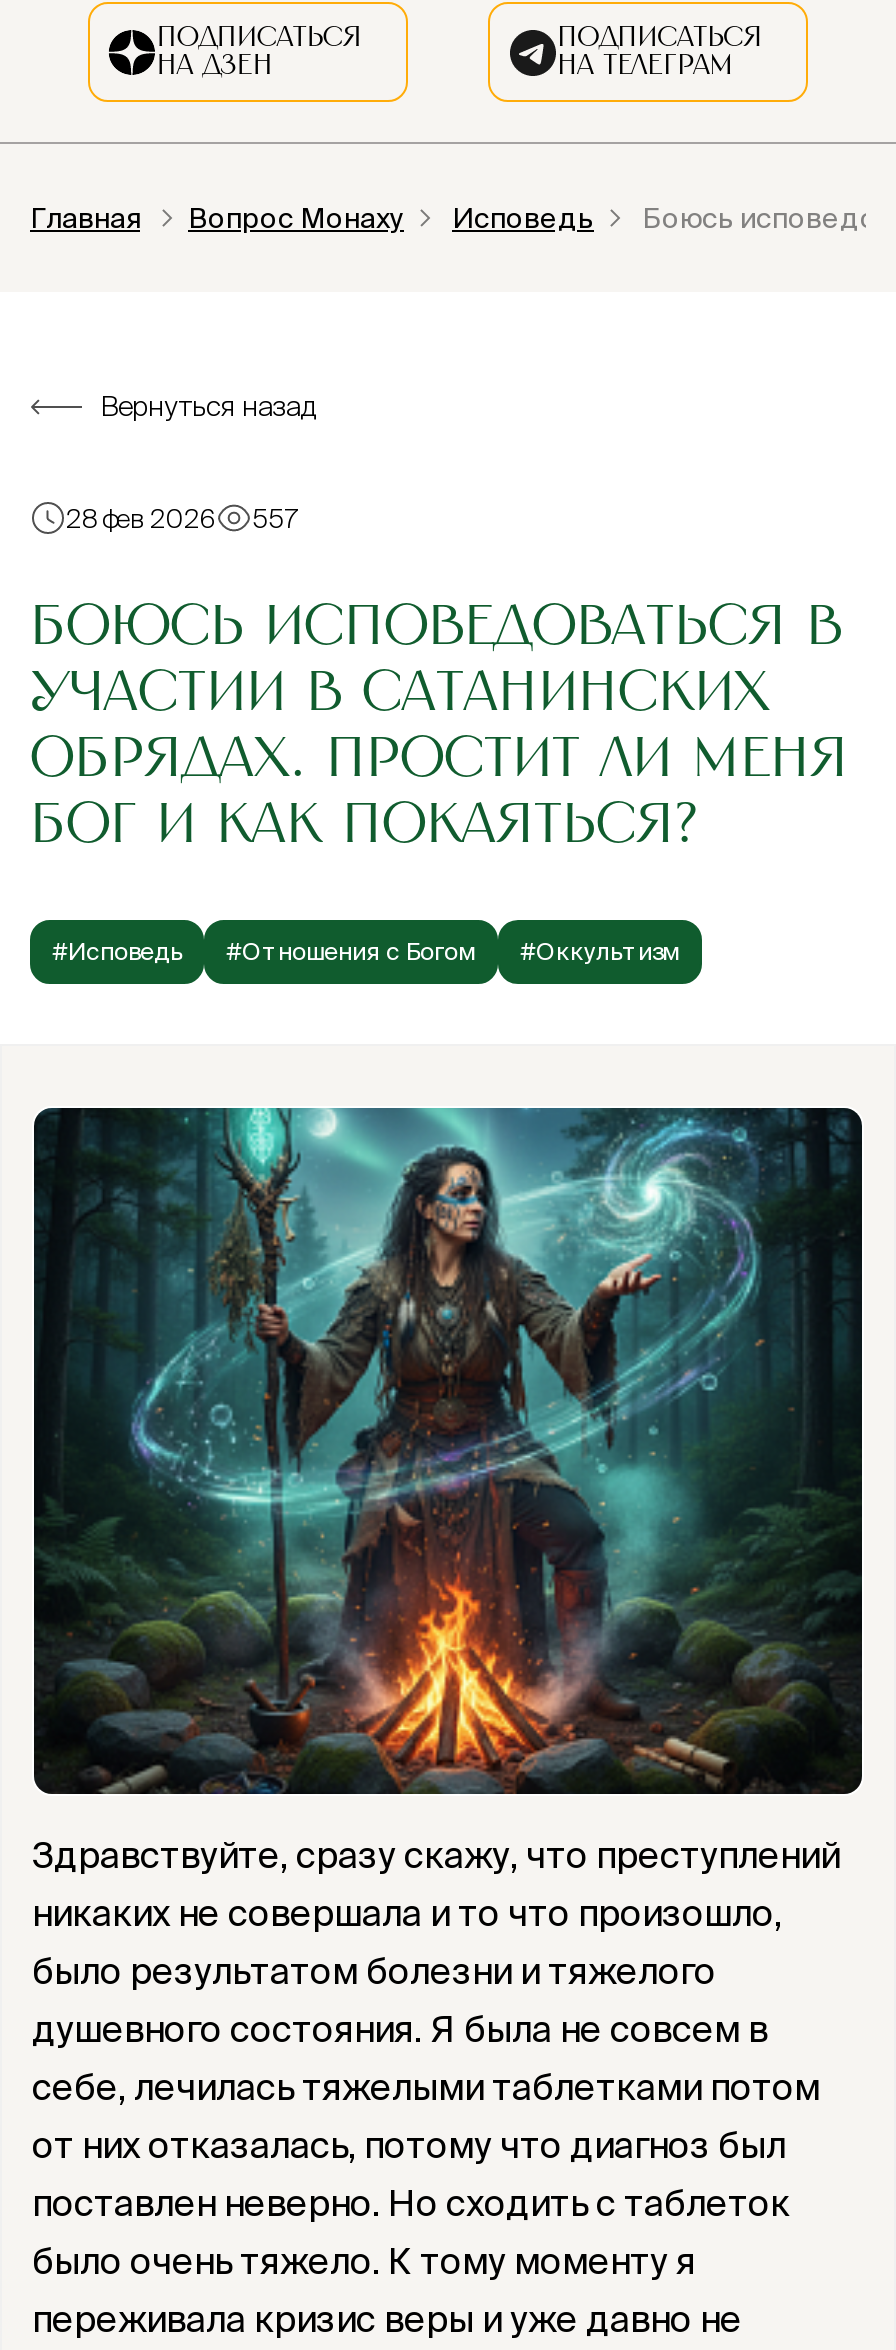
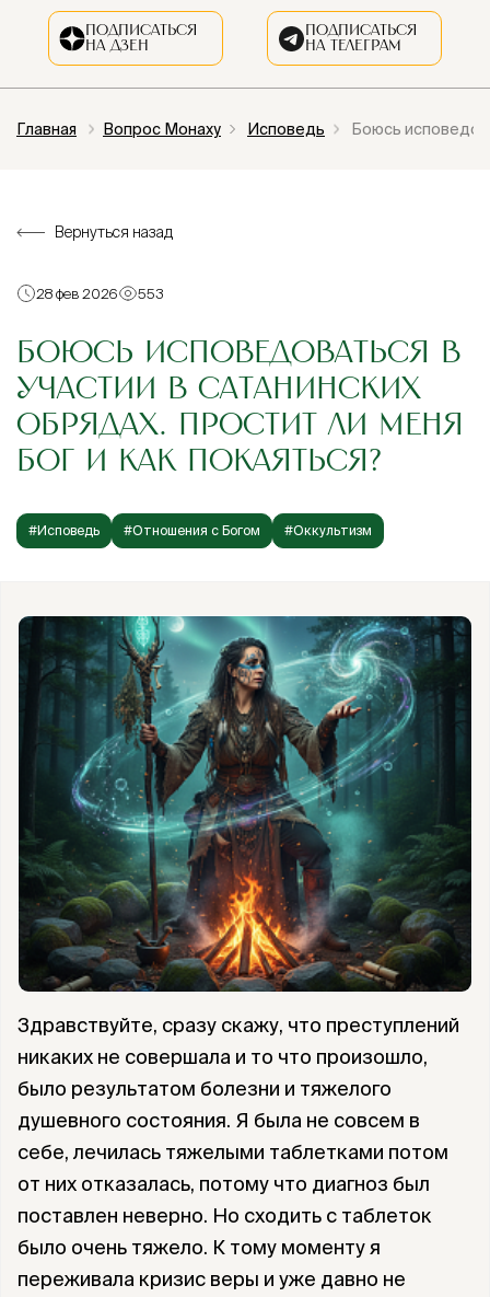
- 28 фев 2026 557
+ 28 фев 2026 553
